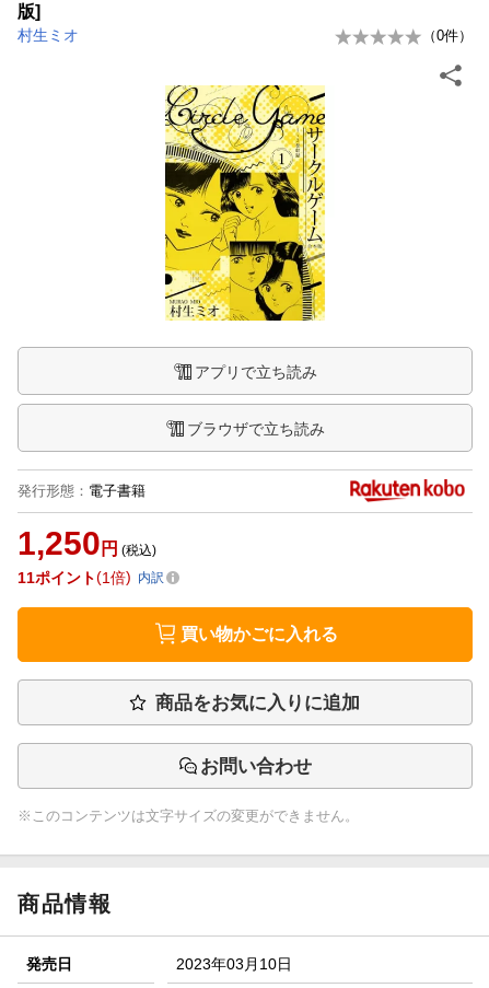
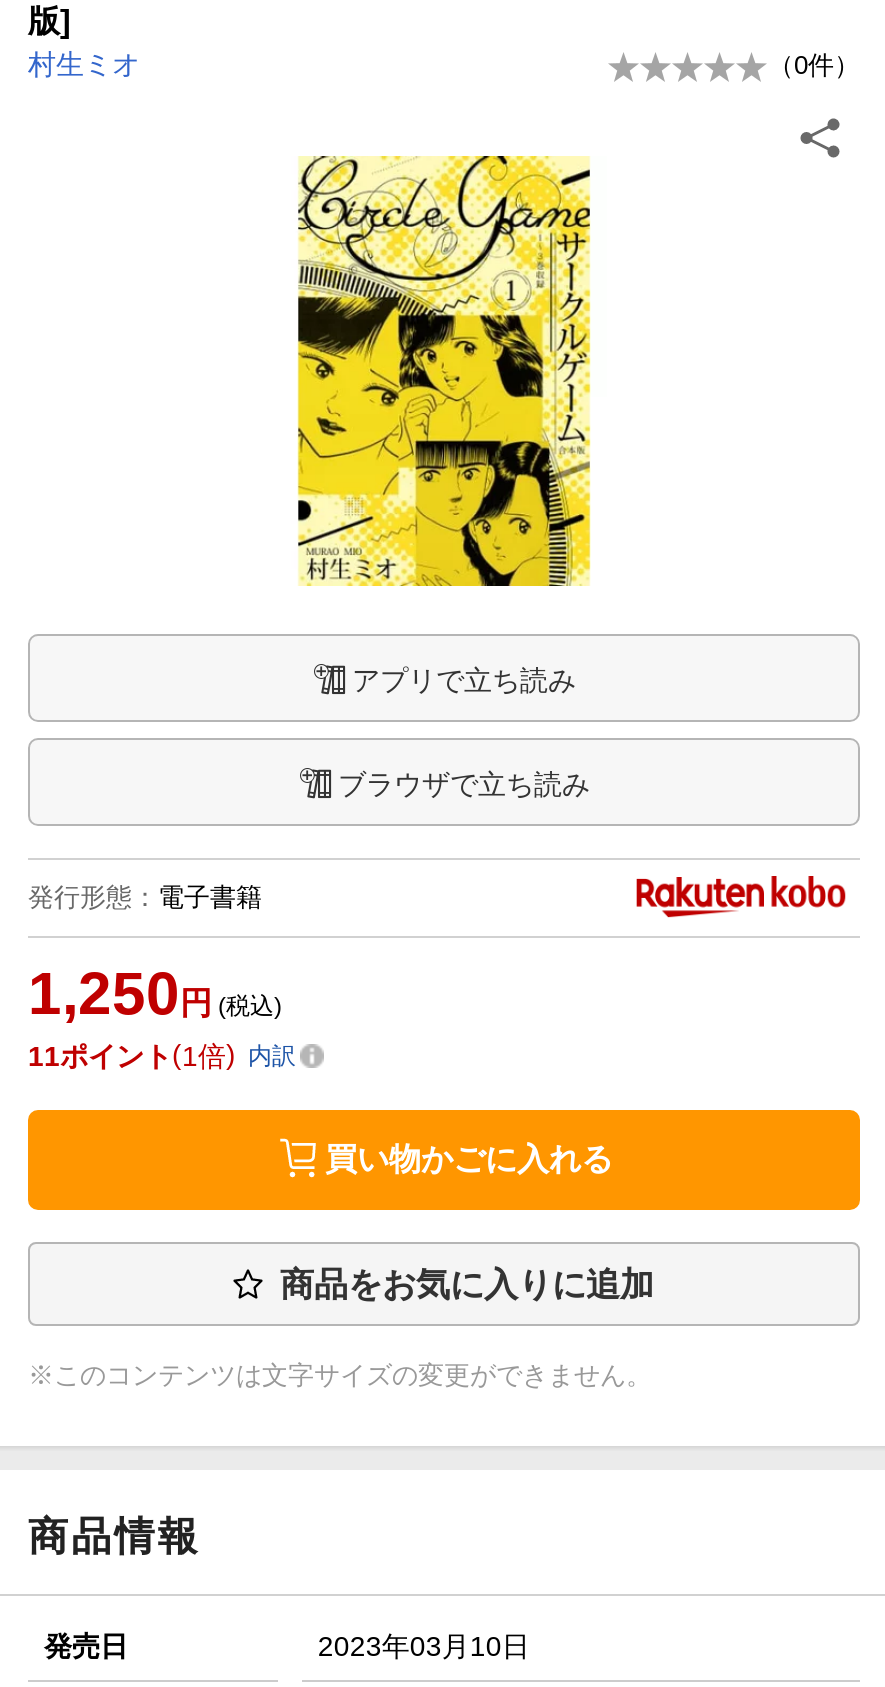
- お問い合わせ
